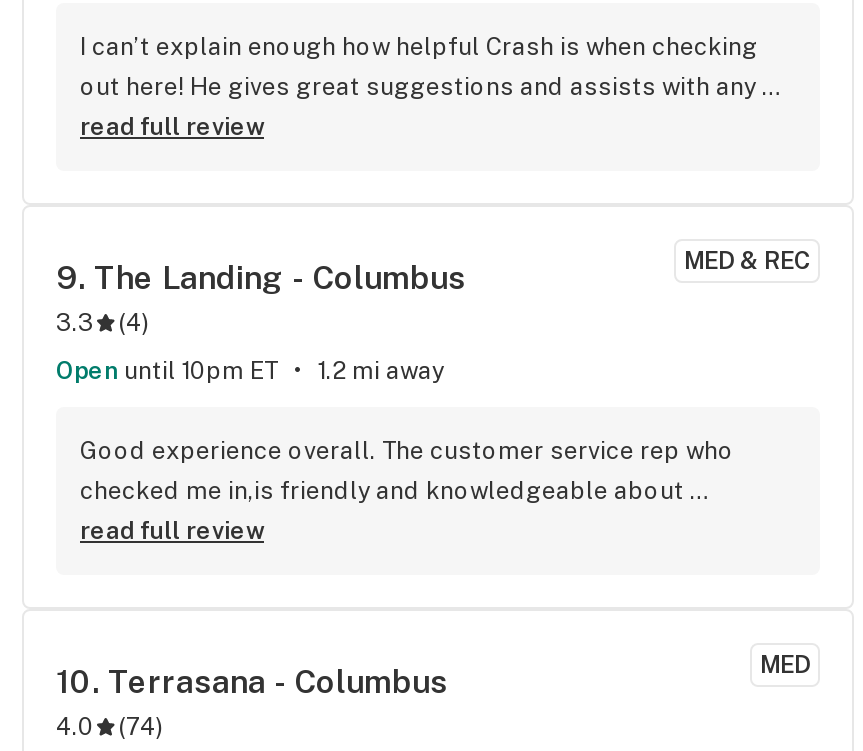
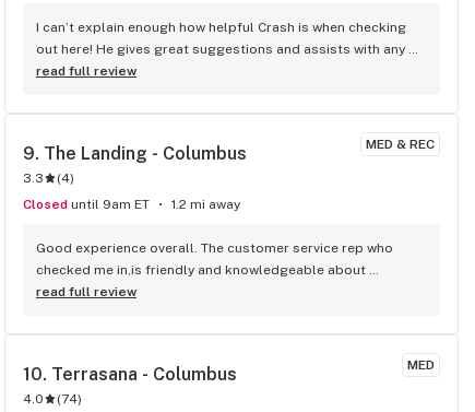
- Open until 10pm ET
+ Closed until 9am ET
